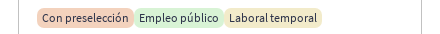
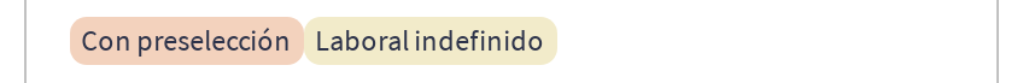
- Empleo público
- Laboral temporal
+ Laboral indefinido
